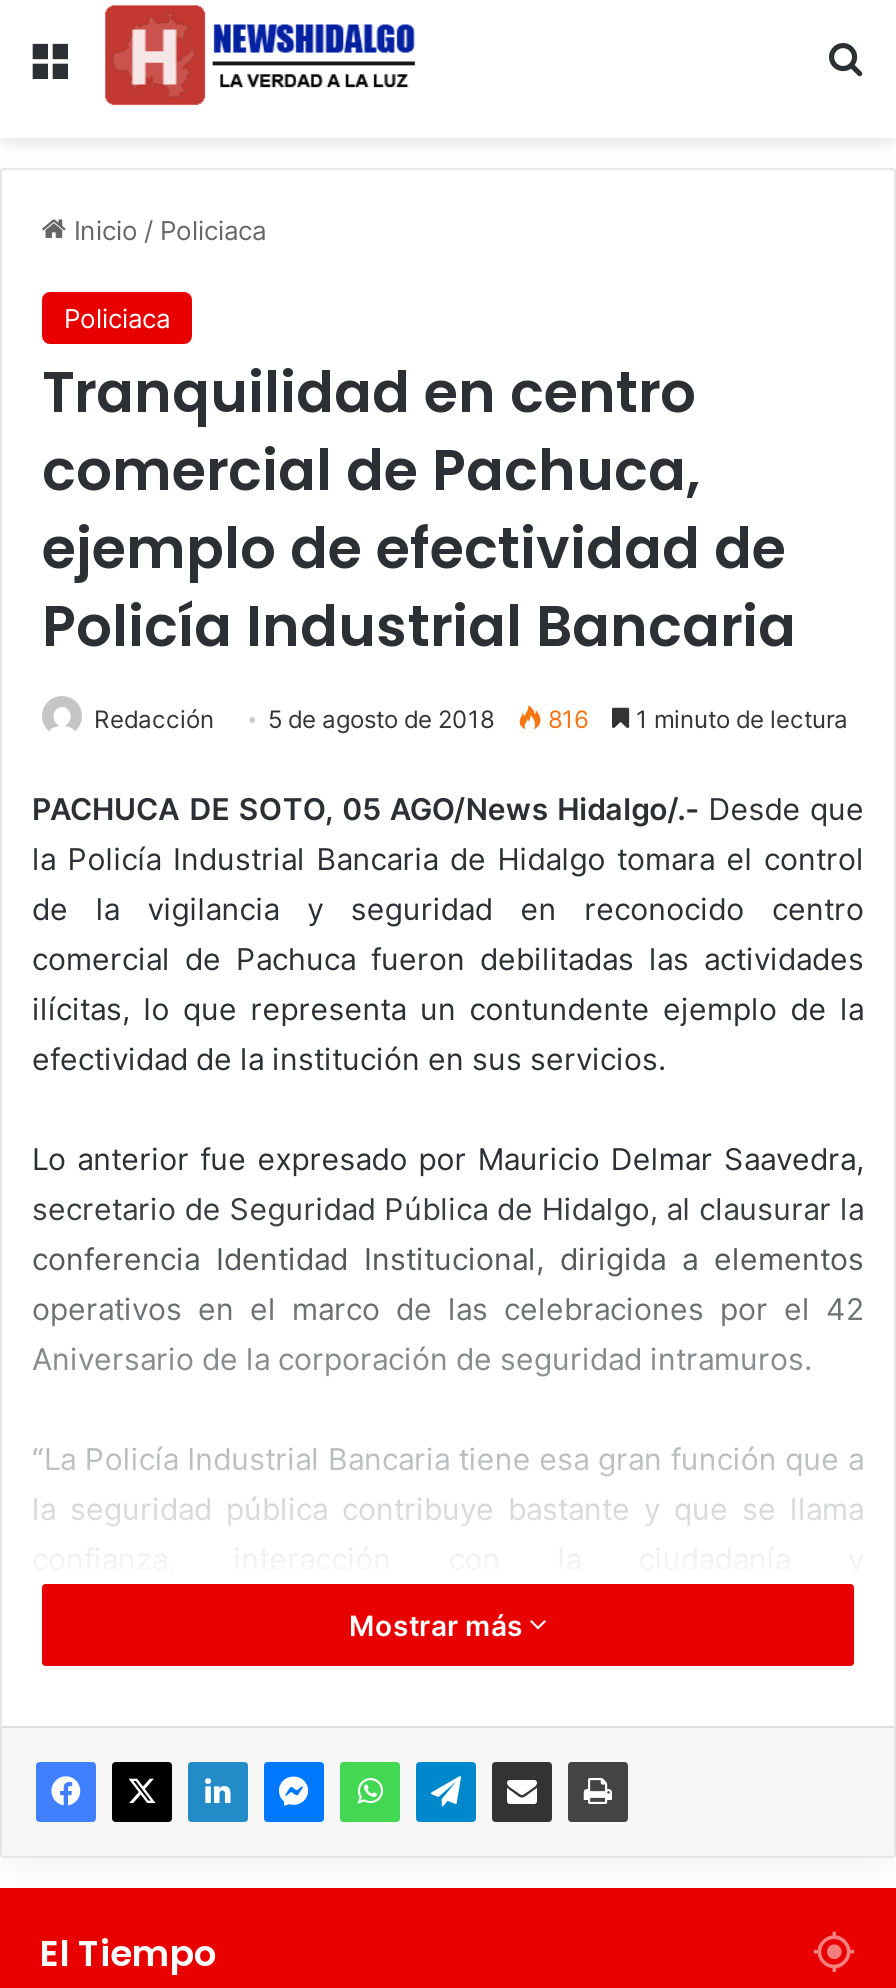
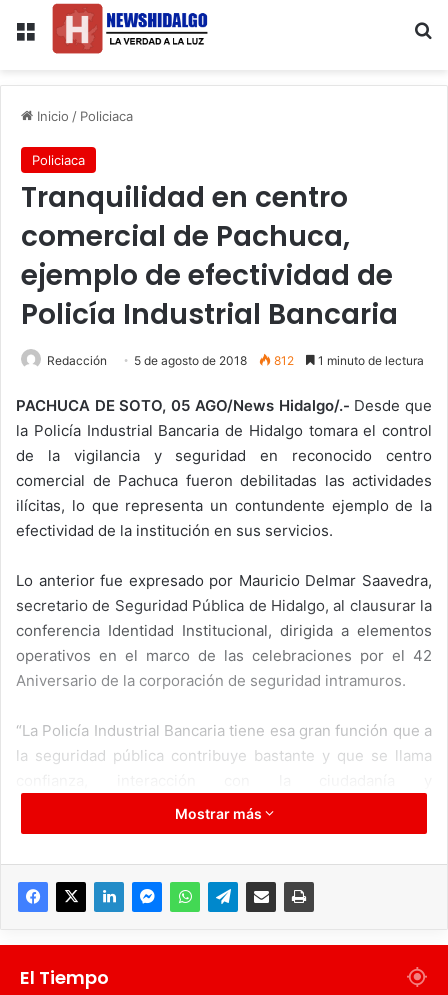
- Redacción 5 de agosto de 2018 816 1 minuto de lectura
+ Redacción 5 de agosto de 2018 812 1 minuto de lectura
